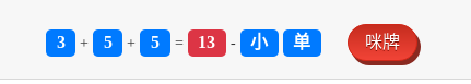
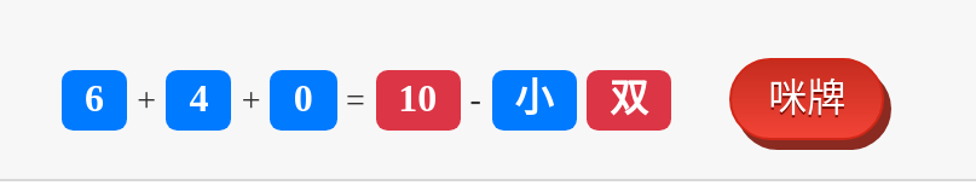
- 3
+ 6

- 5
+ 4

- 5
+ 0

- 13
+ 10

- 单
+ 双
